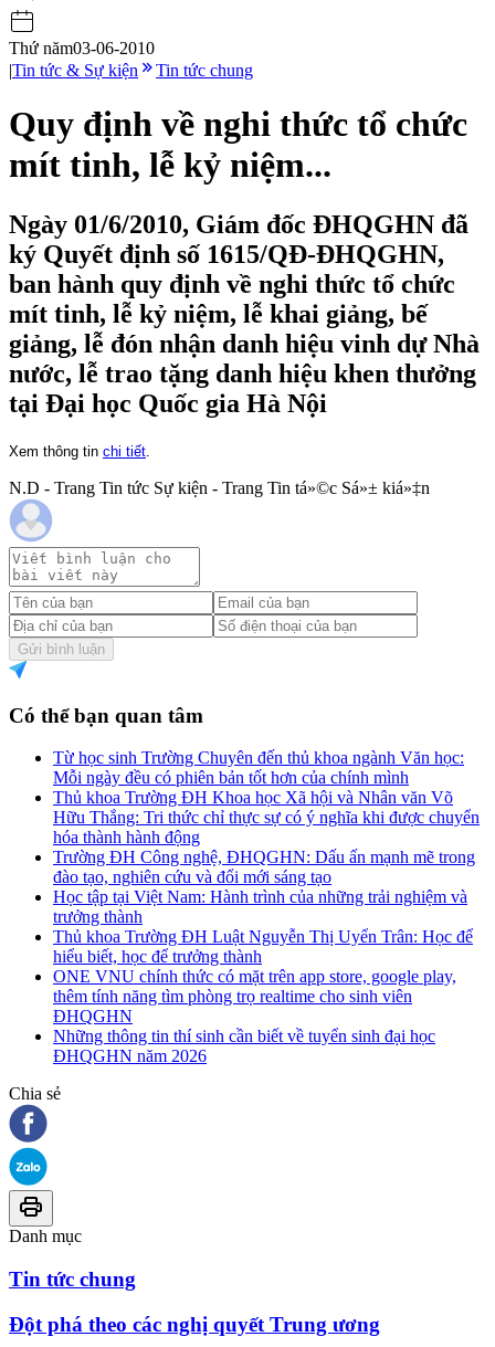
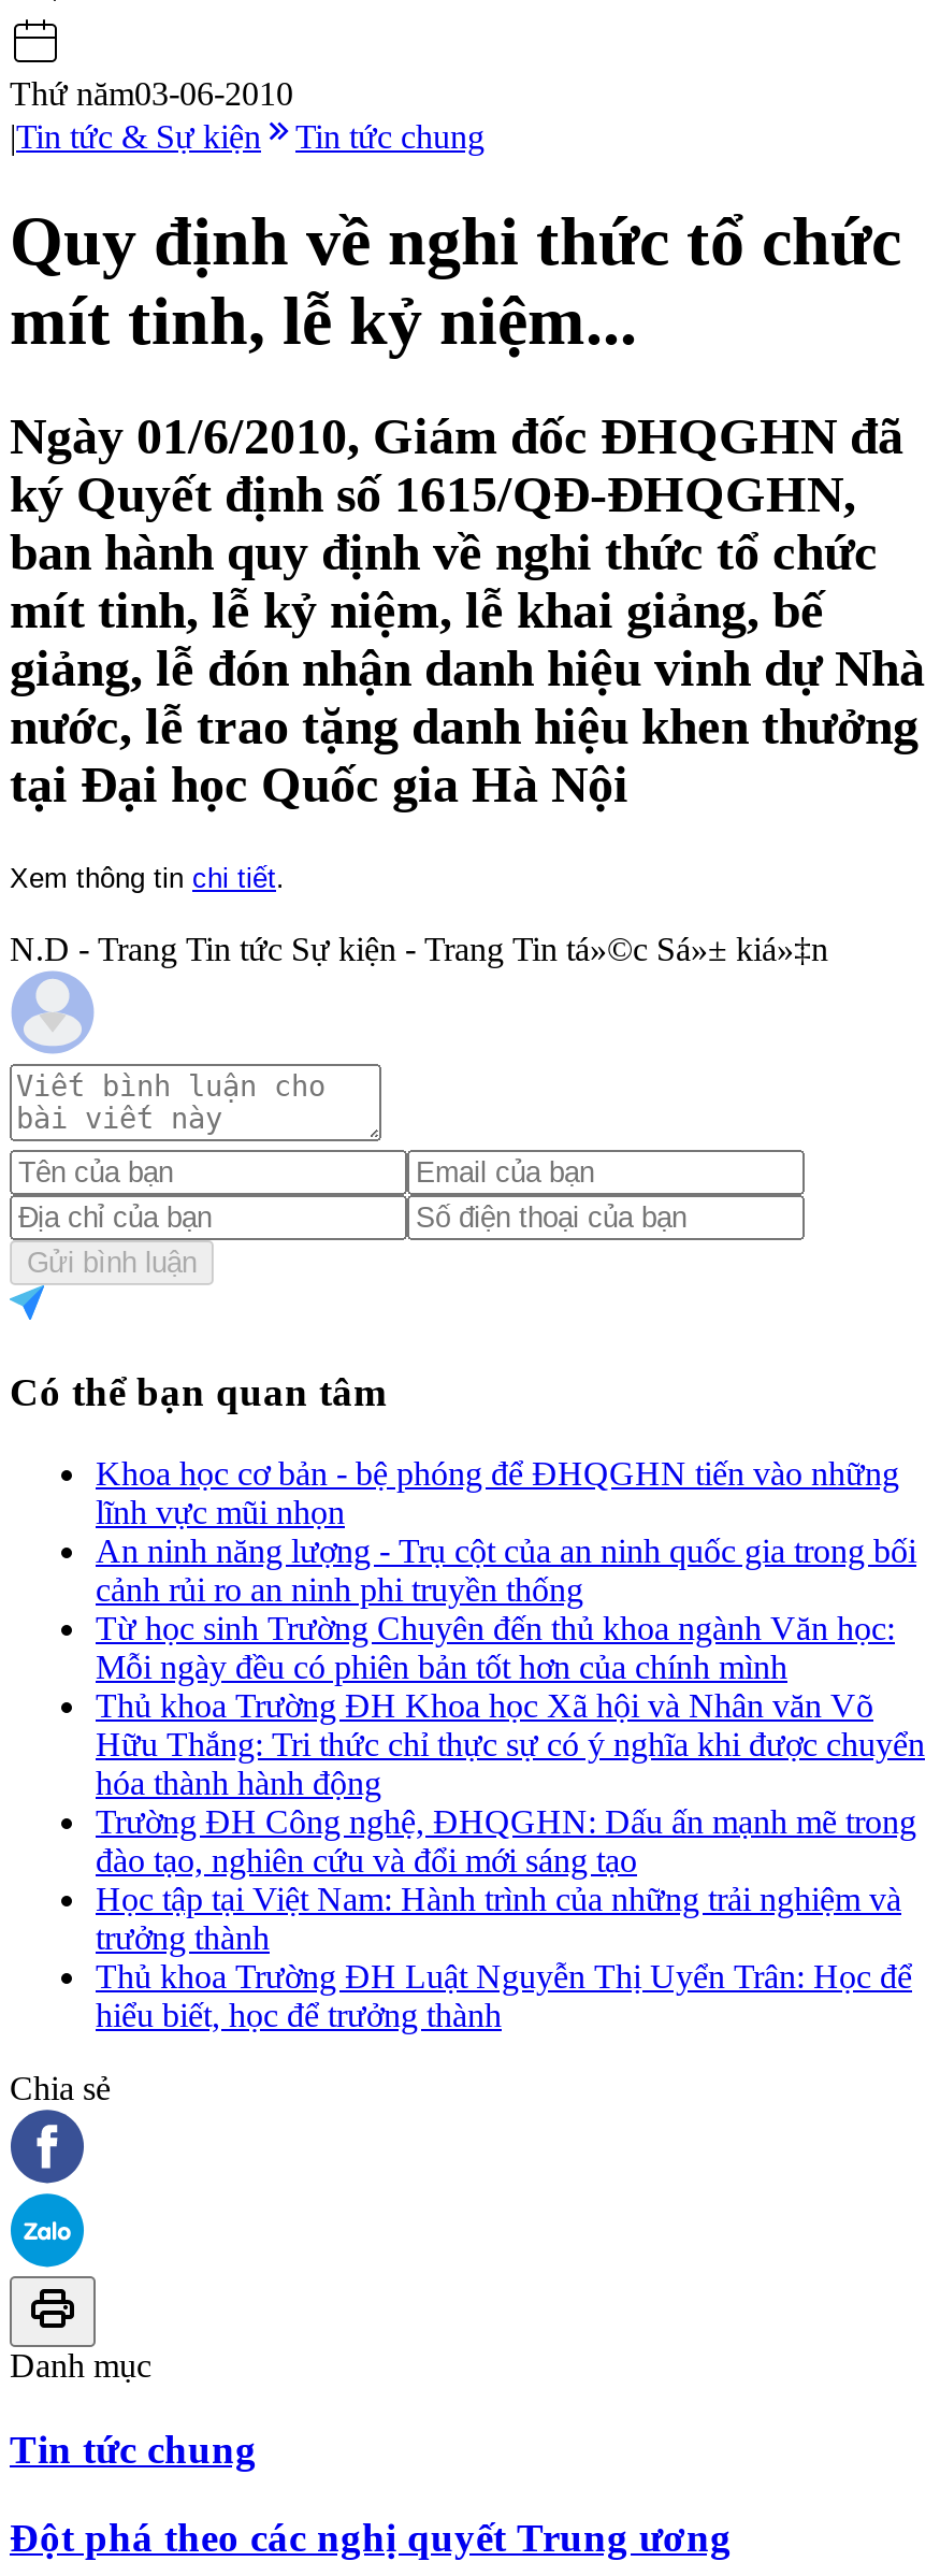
+ Khoa học cơ bản - bệ phóng để ĐHQGHN tiến vào những
+ lĩnh vực mũi nhọn
+ An ninh năng lượng - Trụ cột của an ninh quốc gia trong bối
+ cảnh rủi ro an ninh phi truyền thống

moved down: Từ học sinh Trường Chuyên đến thủ khoa ngành Văn học: | Mỗi ngày đều có phiên bản tốt hơn của chính mình | Thủ khoa Trường ĐH Khoa học Xã hội và Nhân văn Võ | ... | Thủ khoa Trường ĐH Luật Nguyễn Thị Uyển Trân: Học để | hiểu biết, học để trưởng thành

- ONE VNU chính thức có mặt trên app store, google play,
- thêm tính năng tìm phòng trọ realtime cho sinh viên
- ĐHQGHN
- Những thông tin thí sinh cần biết về tuyển sinh đại học
- ĐHQGHN năm 2026
